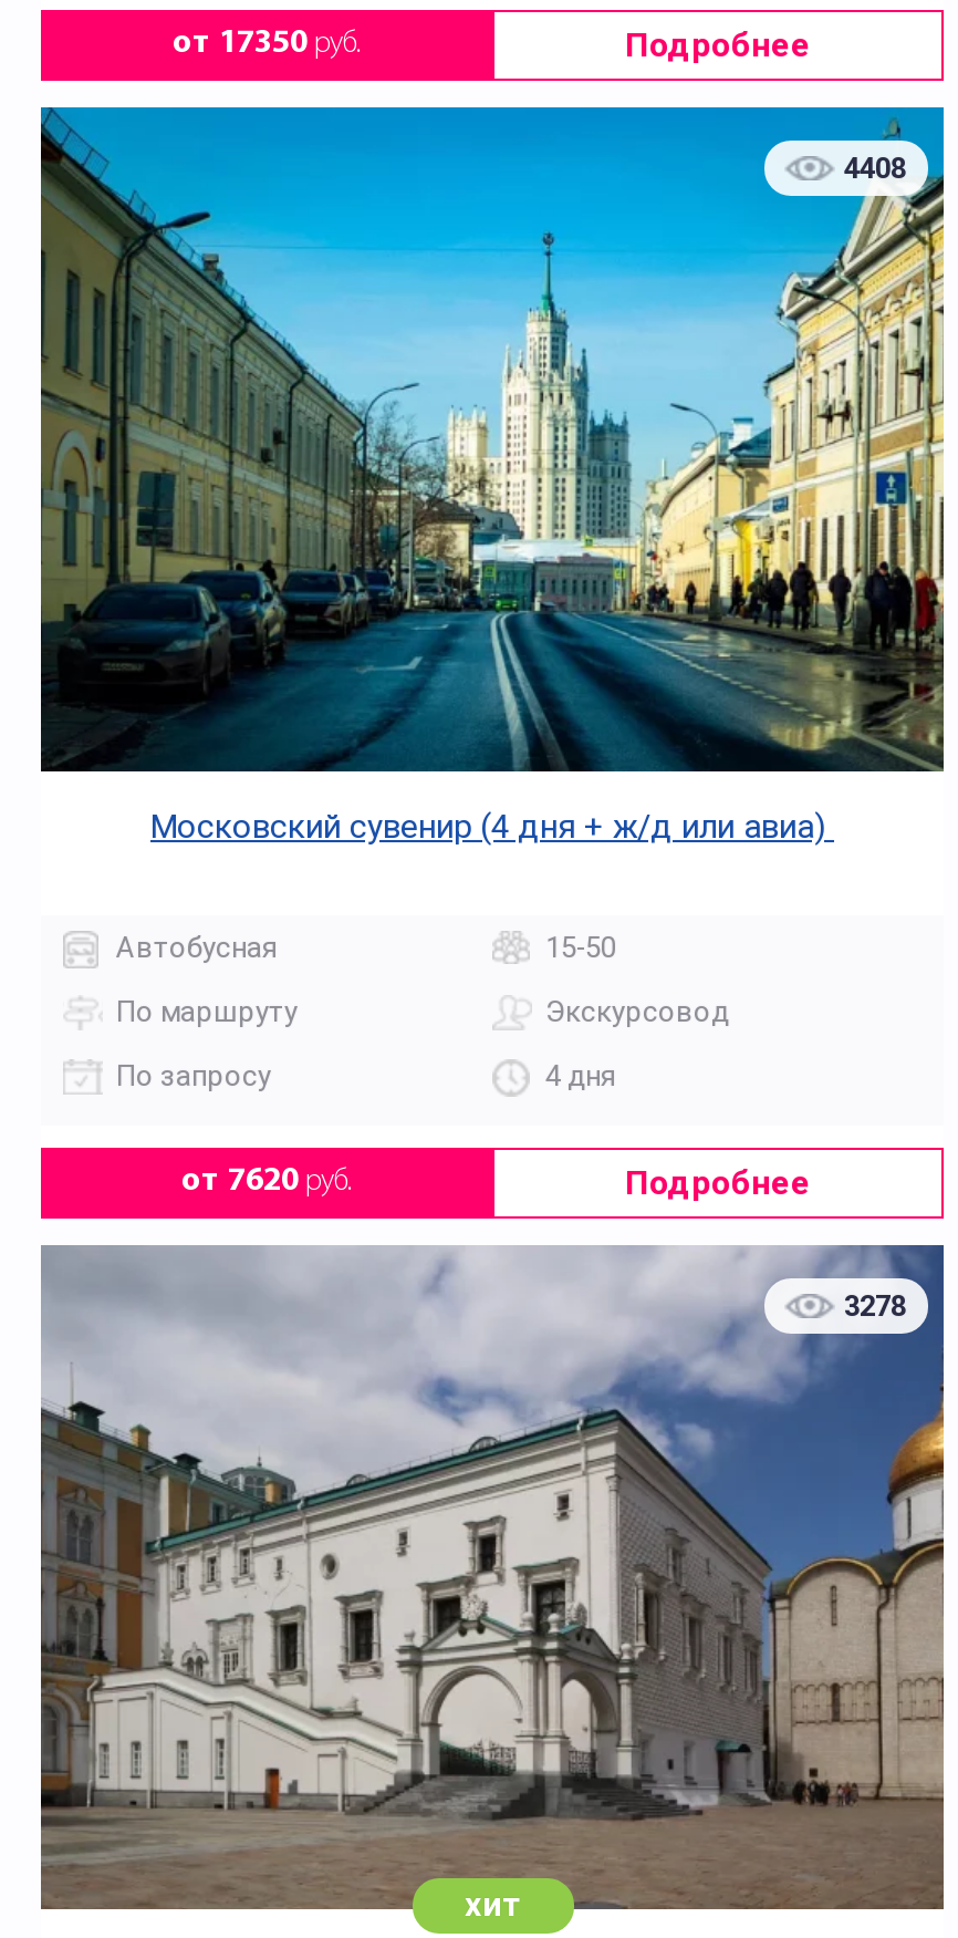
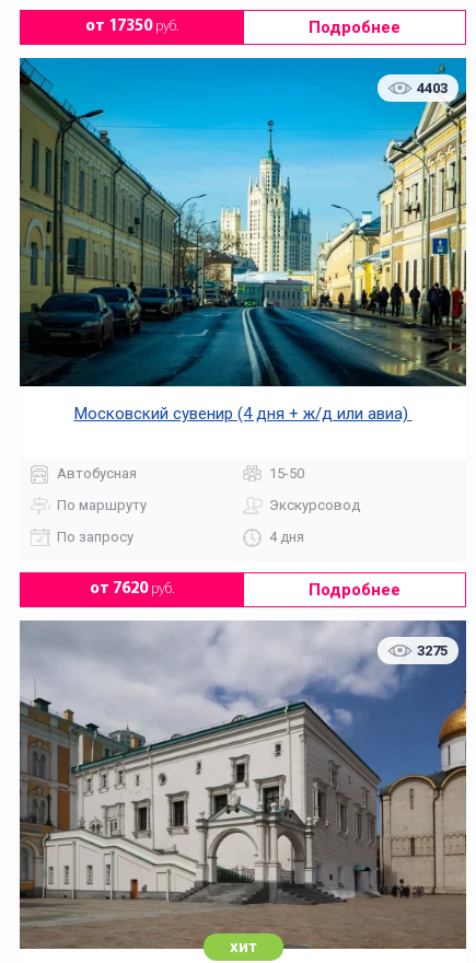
- 4408
+ 4403

- 3278
+ 3275
